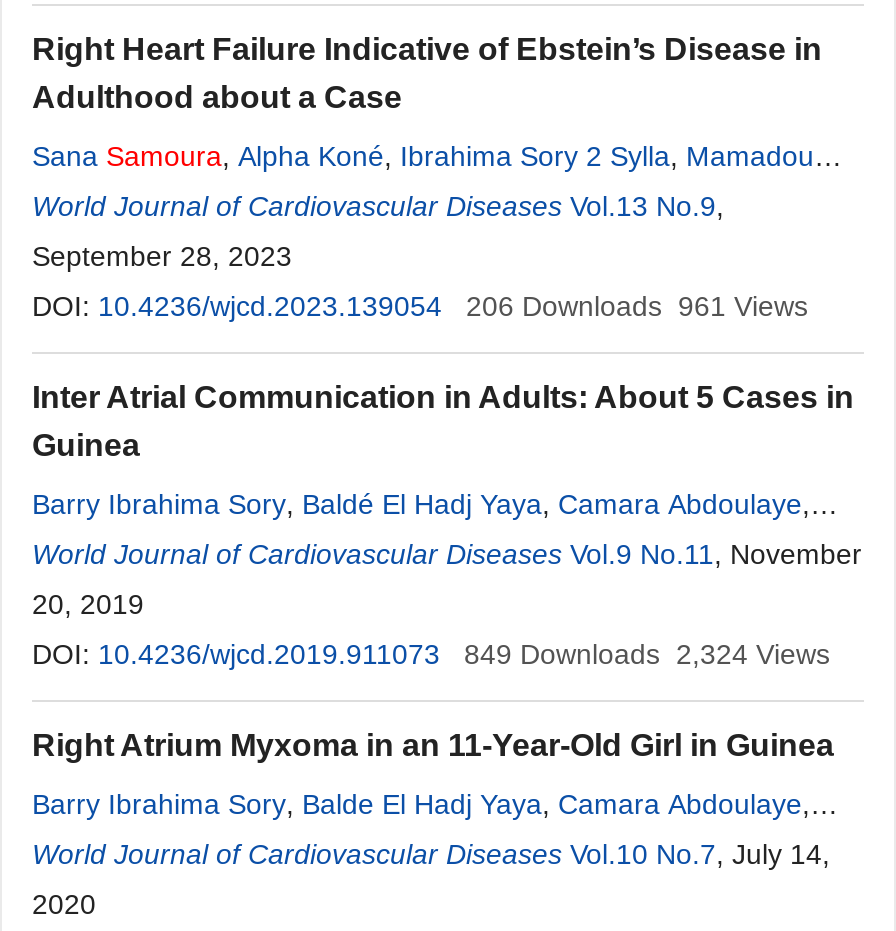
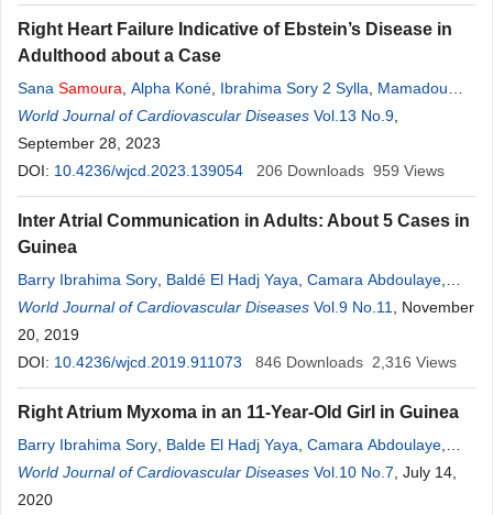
- 206 Downloads 961 Views
+ 206 Downloads 959 Views

- 849 Downloads 2,324 Views
+ 846 Downloads 2,316 Views
